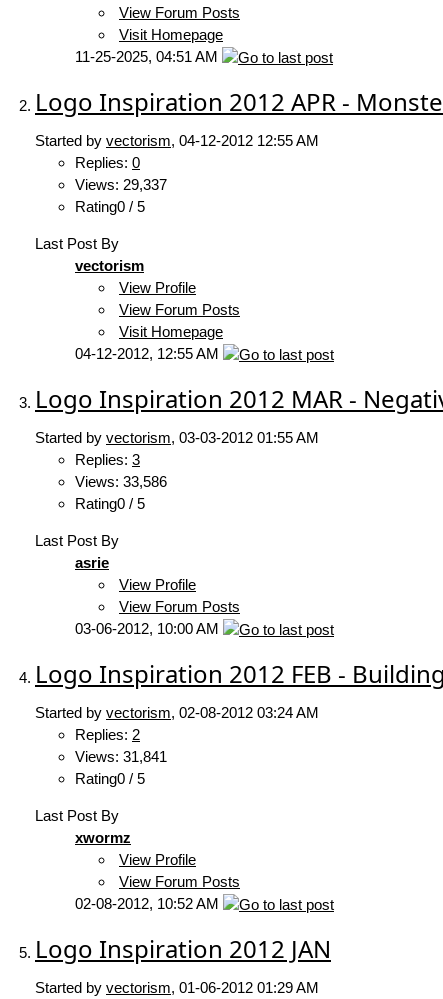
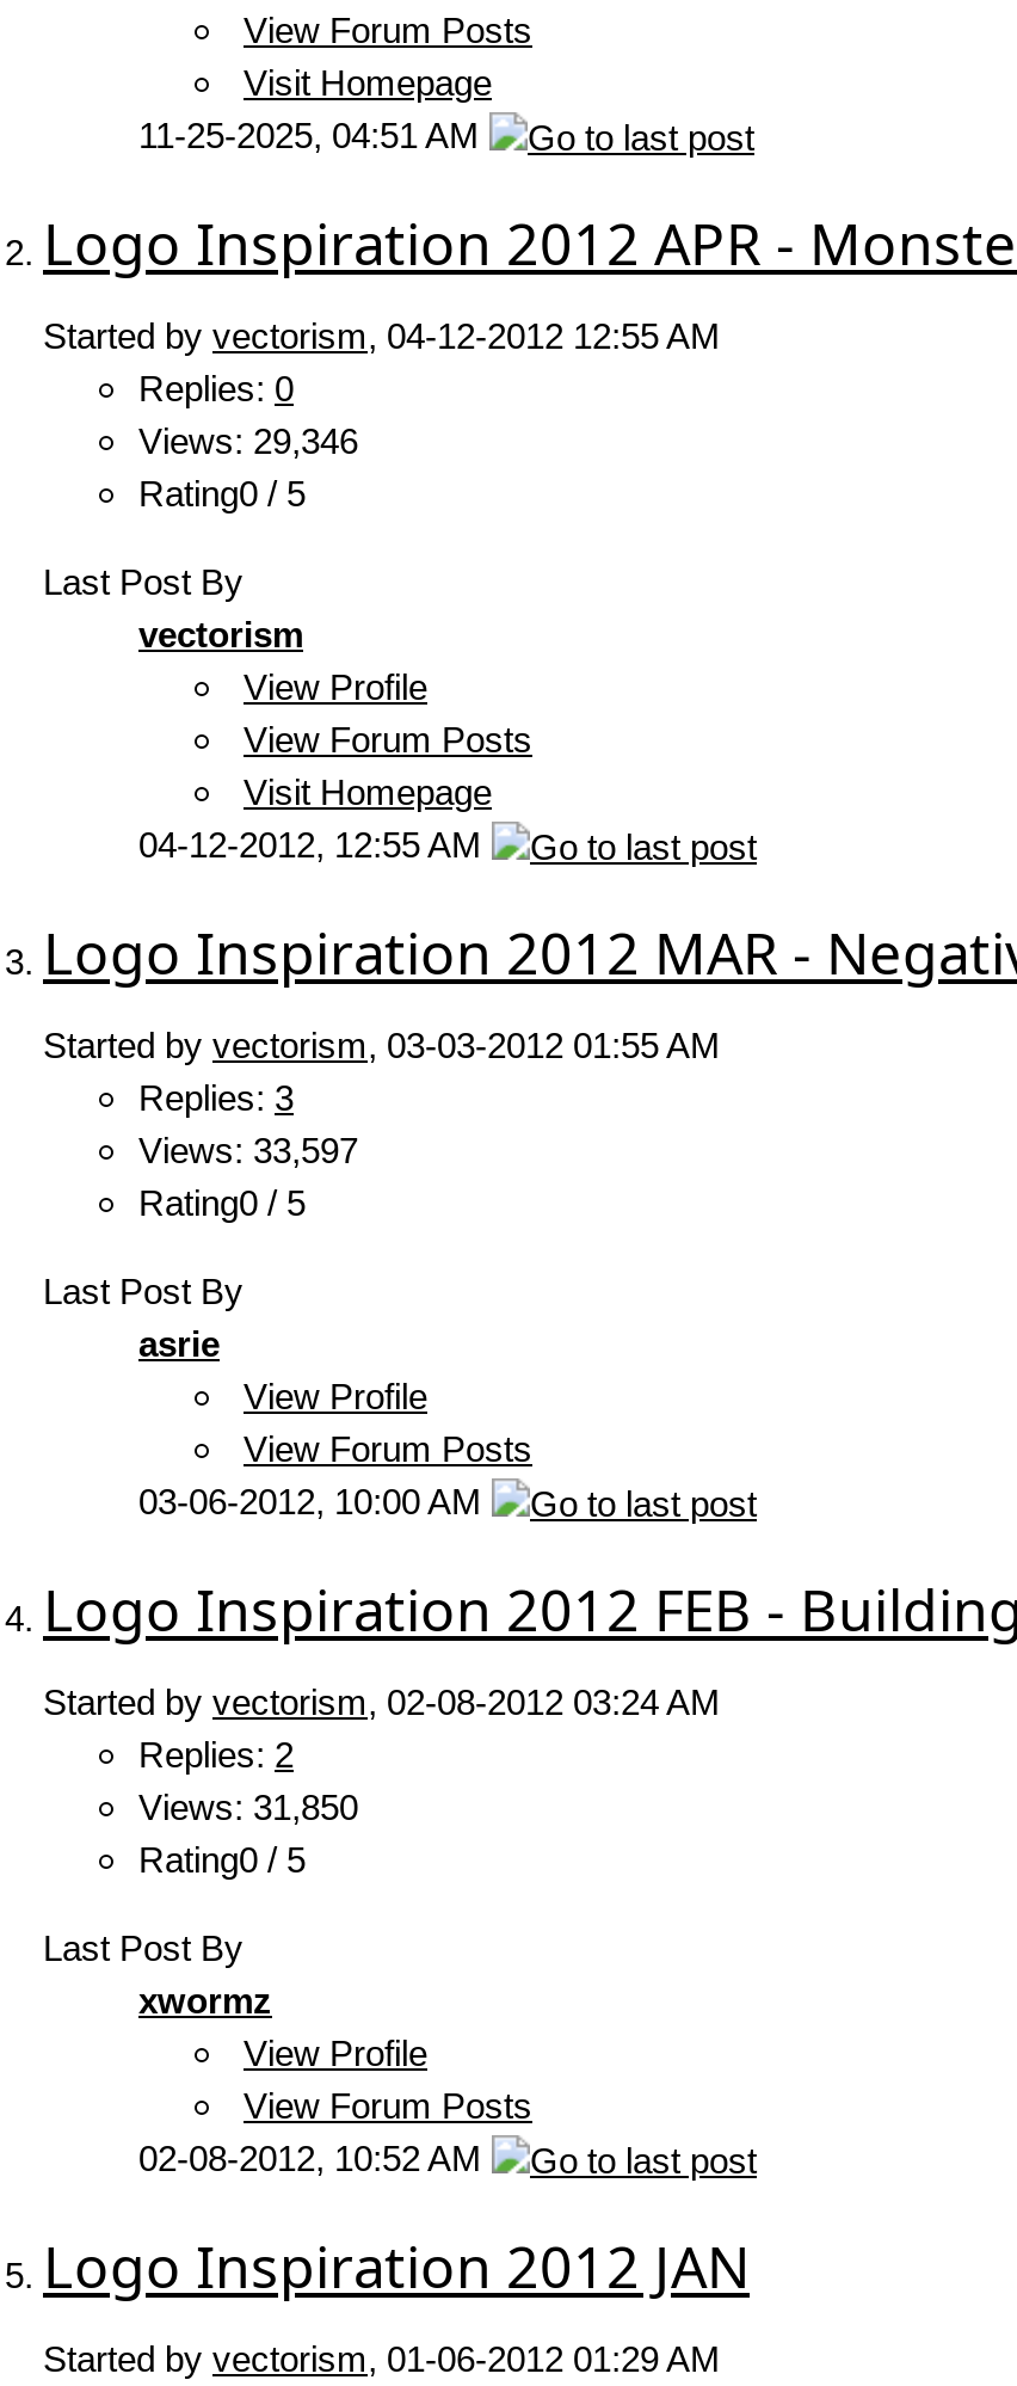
- Views: 29,337
+ Views: 29,346

- Views: 33,586
+ Views: 33,597

- Views: 31,841
+ Views: 31,850
